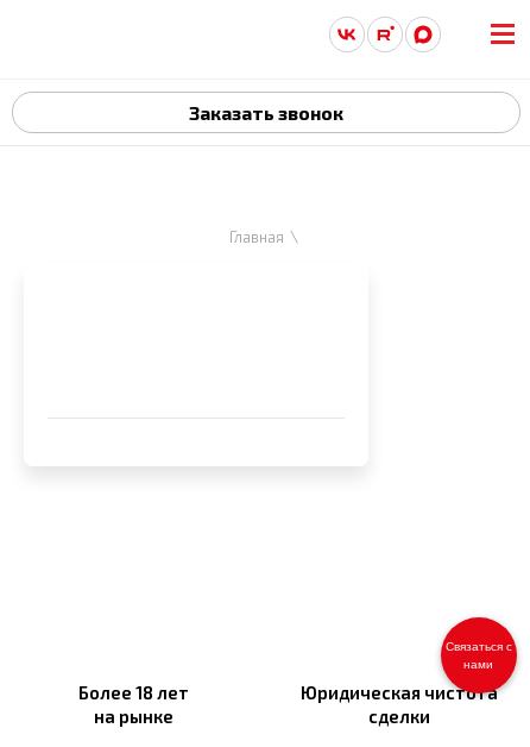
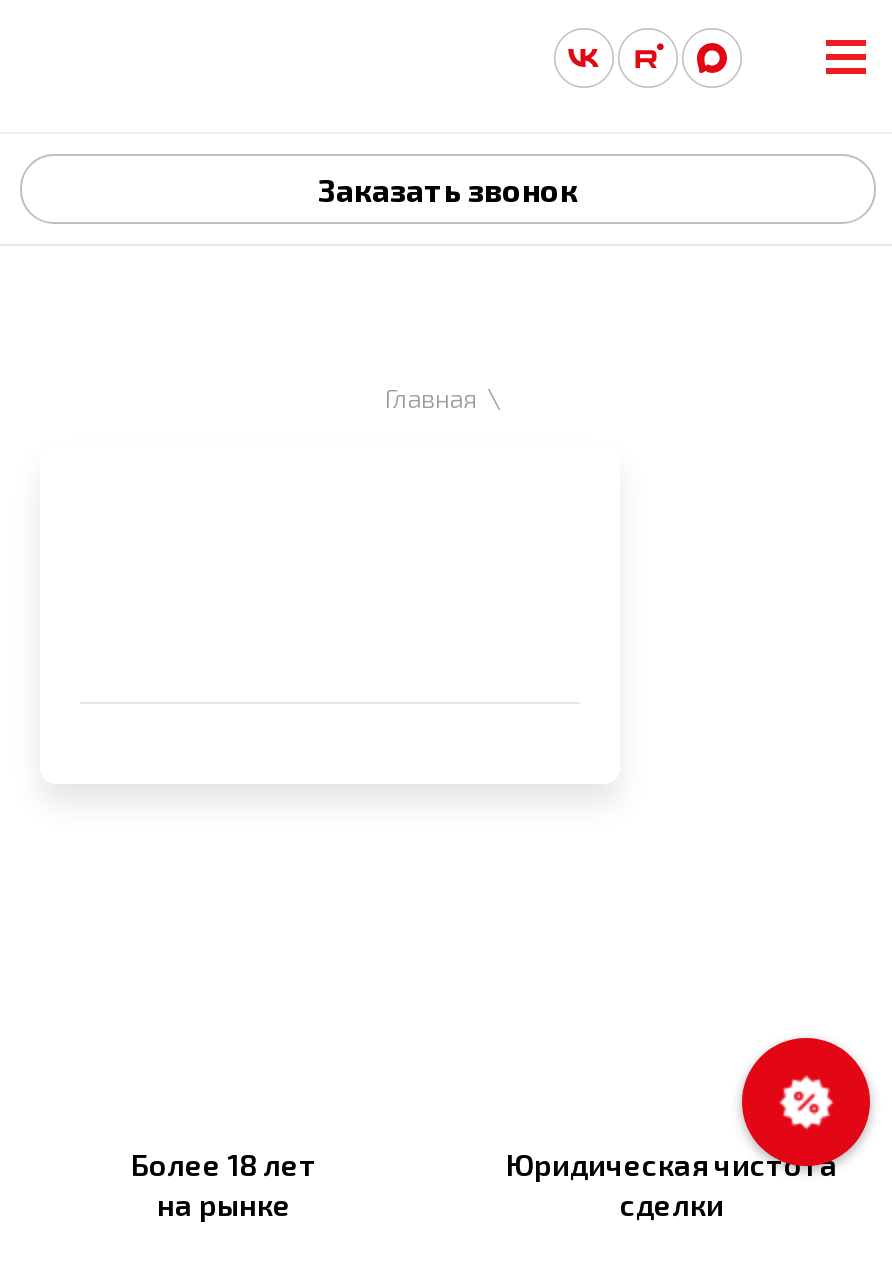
- Связаться с
- нами
